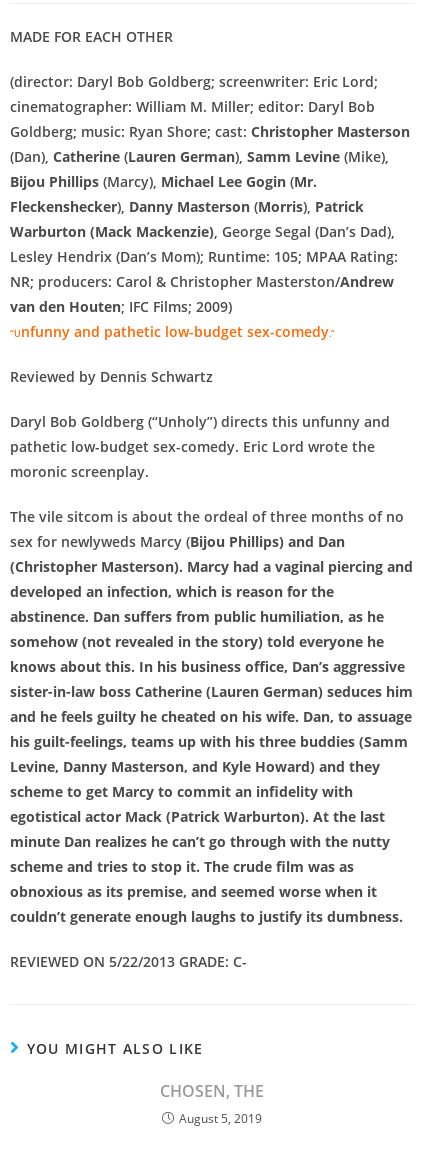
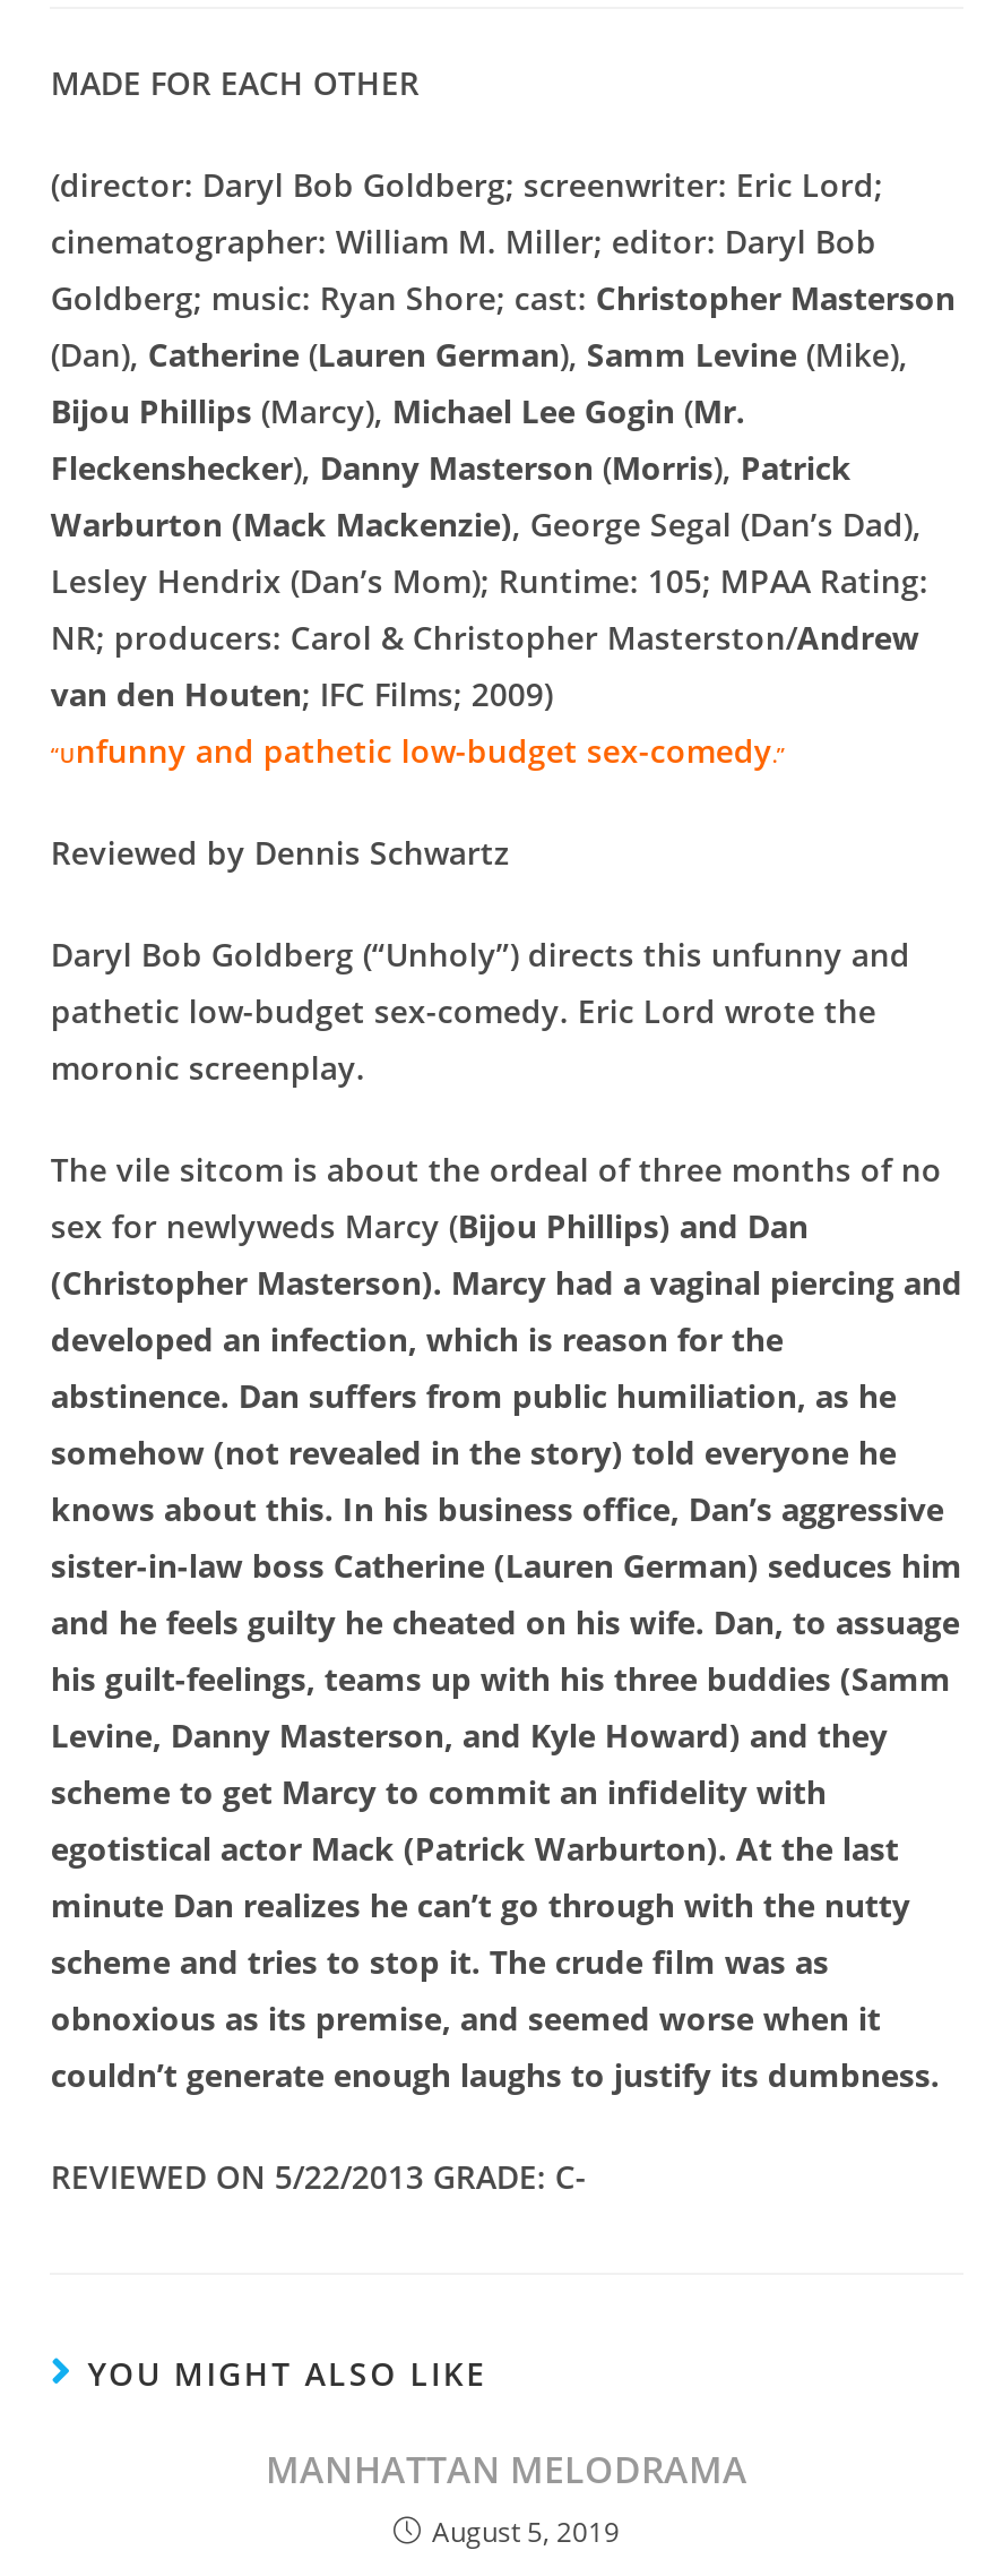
- CHOSEN, THE
+ MANHATTAN MELODRAMA
